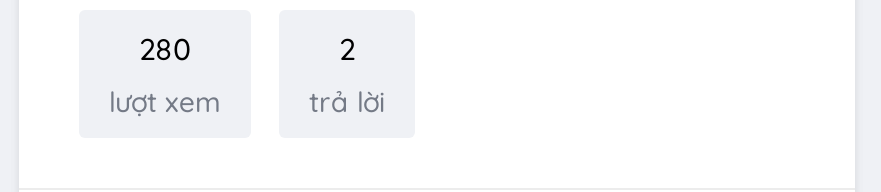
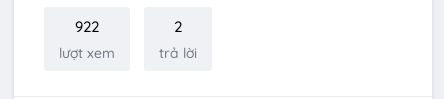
- 280
+ 922
